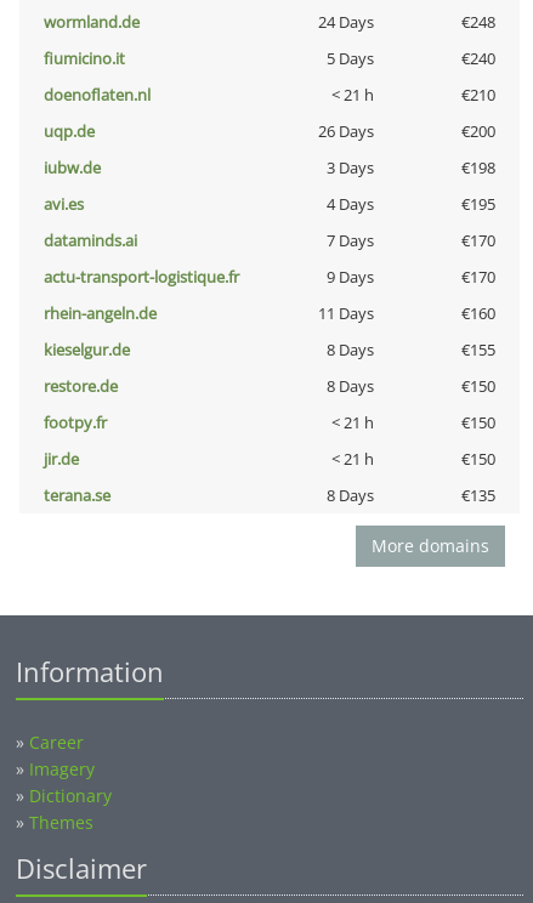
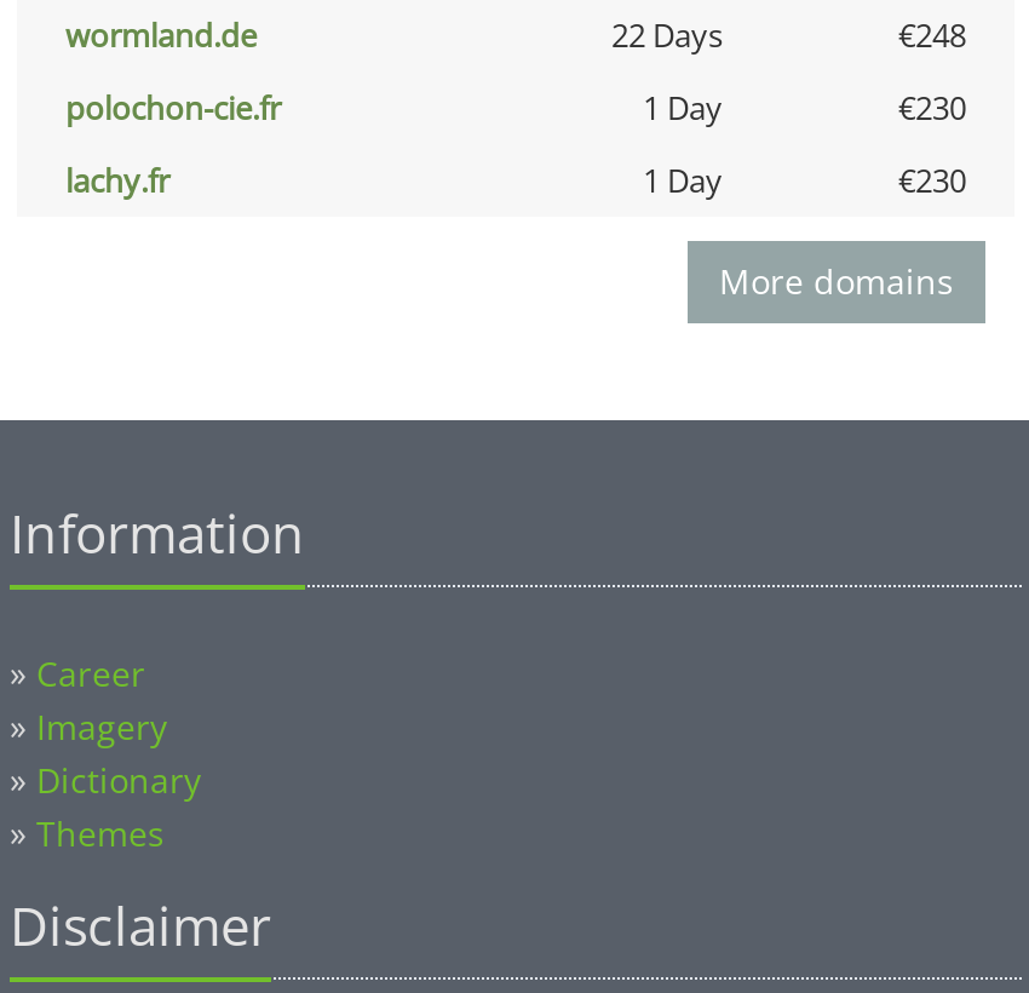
- 24 Days
+ 22 Days

- fiumicino.it
- 5 Days
- €240
- doenoflaten.nl
- < 21 h
- €210
- uqp.de
- 26 Days
- €200
- iubw.de
- 3 Days
- €198
- avi.es
- 4 Days
- €195
- dataminds.ai
- 7 Days
- €170
- actu-transport-logistique.fr
- 9 Days
- €170
- rhein-angeln.de
- 11 Days
- €160
- kieselgur.de
- 8 Days
- €155
- restore.de
- 8 Days
- €150
- footpy.fr
- < 21 h
- €150
- jir.de
- < 21 h
- €150
- terana.se
- 8 Days
- €135
+ polochon-cie.fr
+ 1 Day
+ €230
+ lachy.fr
+ 1 Day
+ €230
